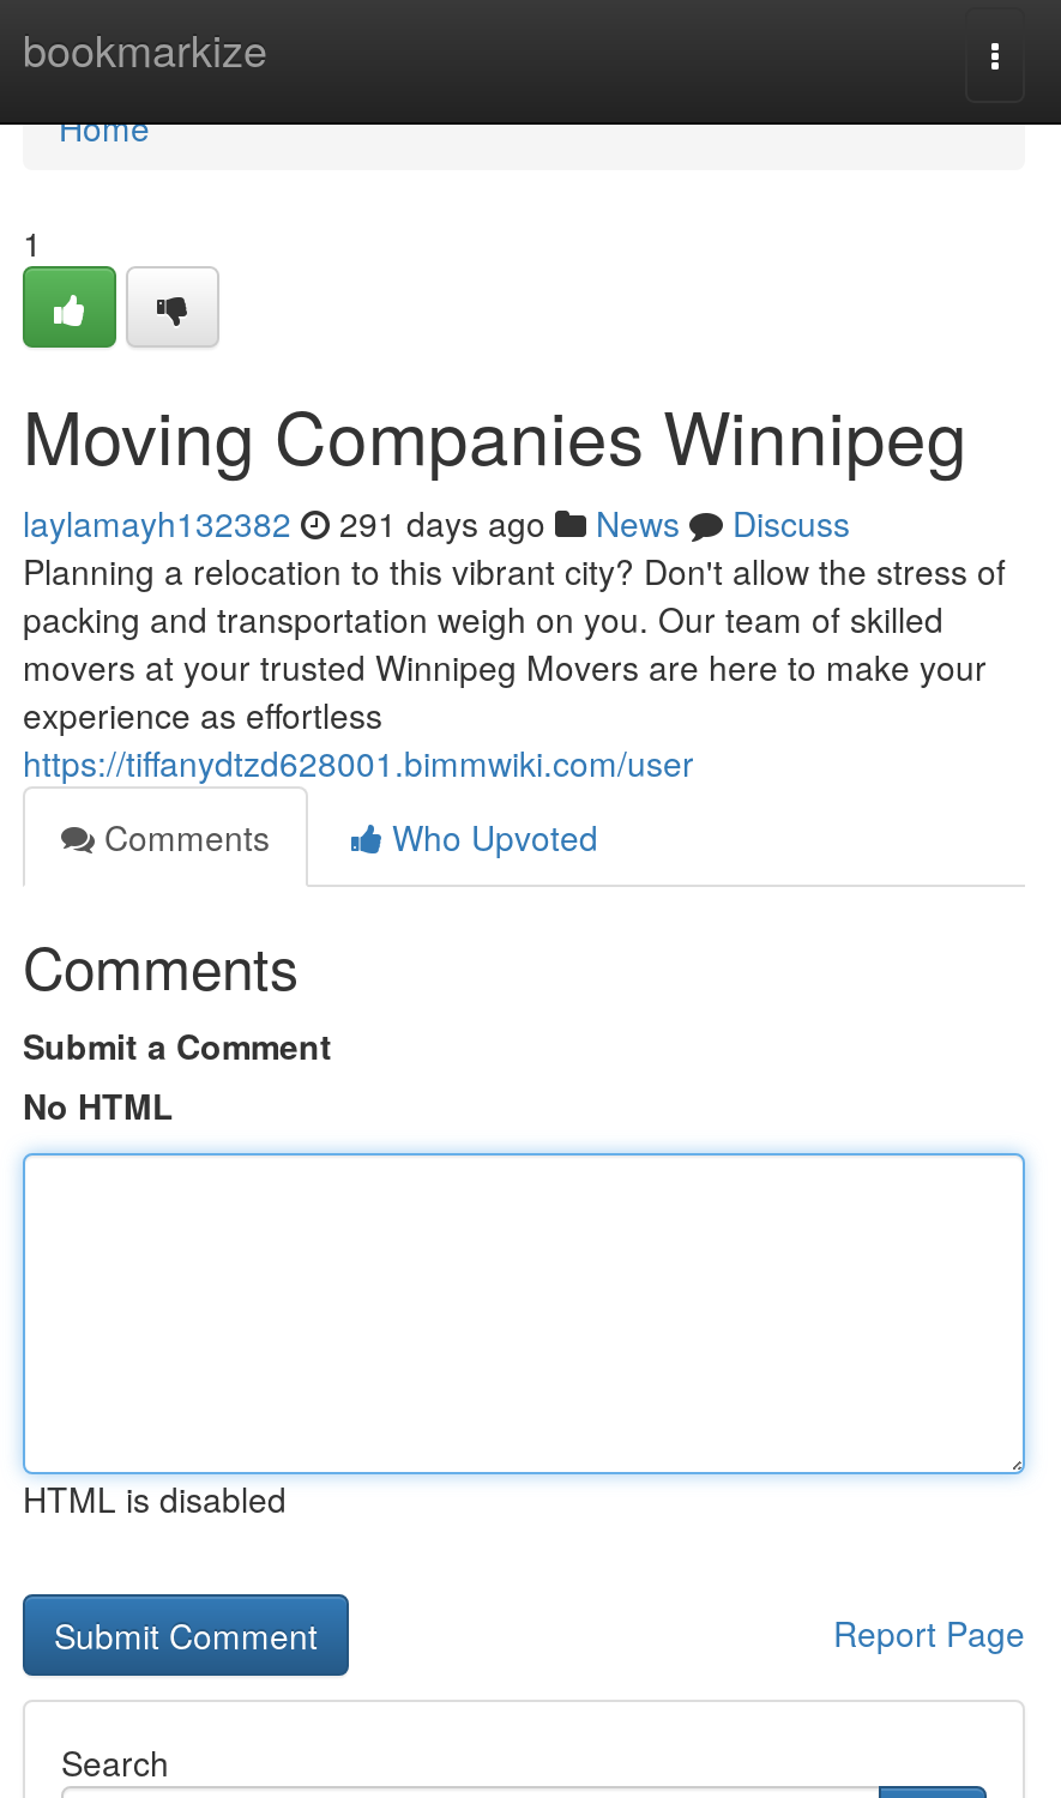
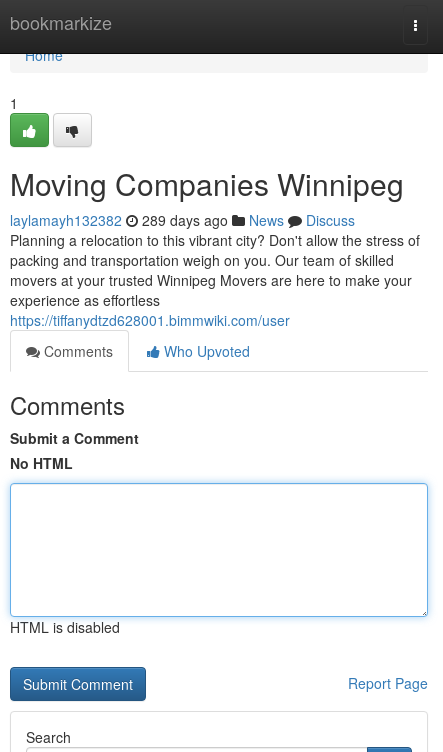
- laylamayh132382 291 days ago News Discuss
+ laylamayh132382 289 days ago News Discuss
